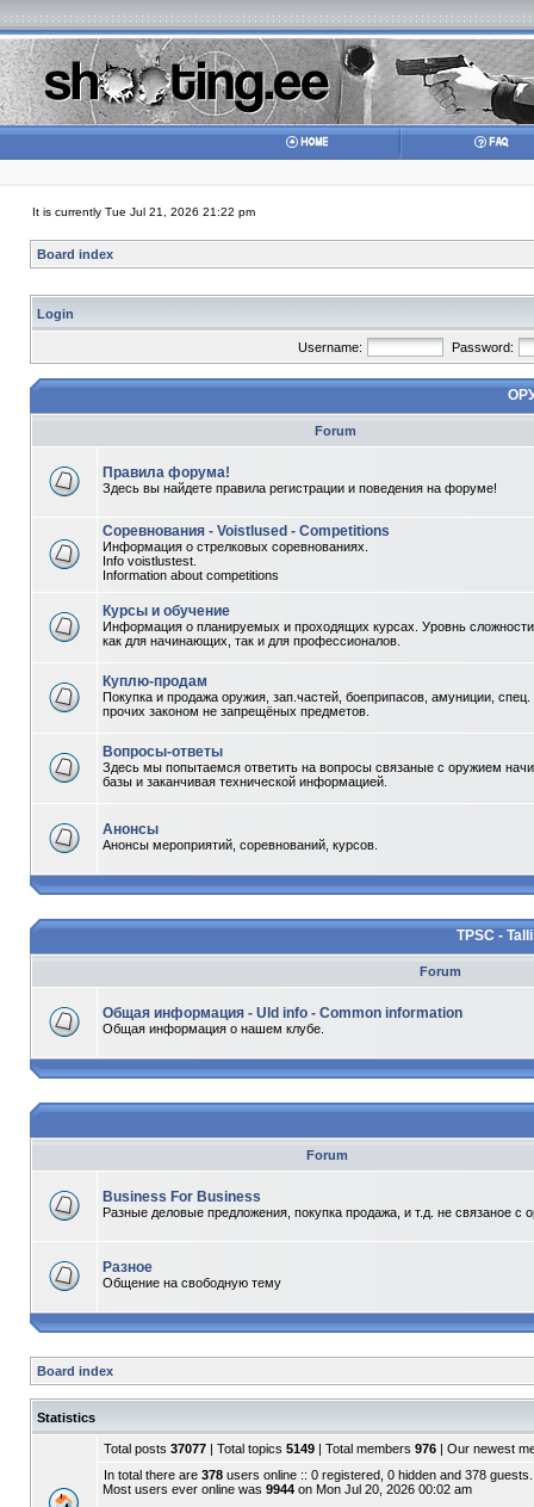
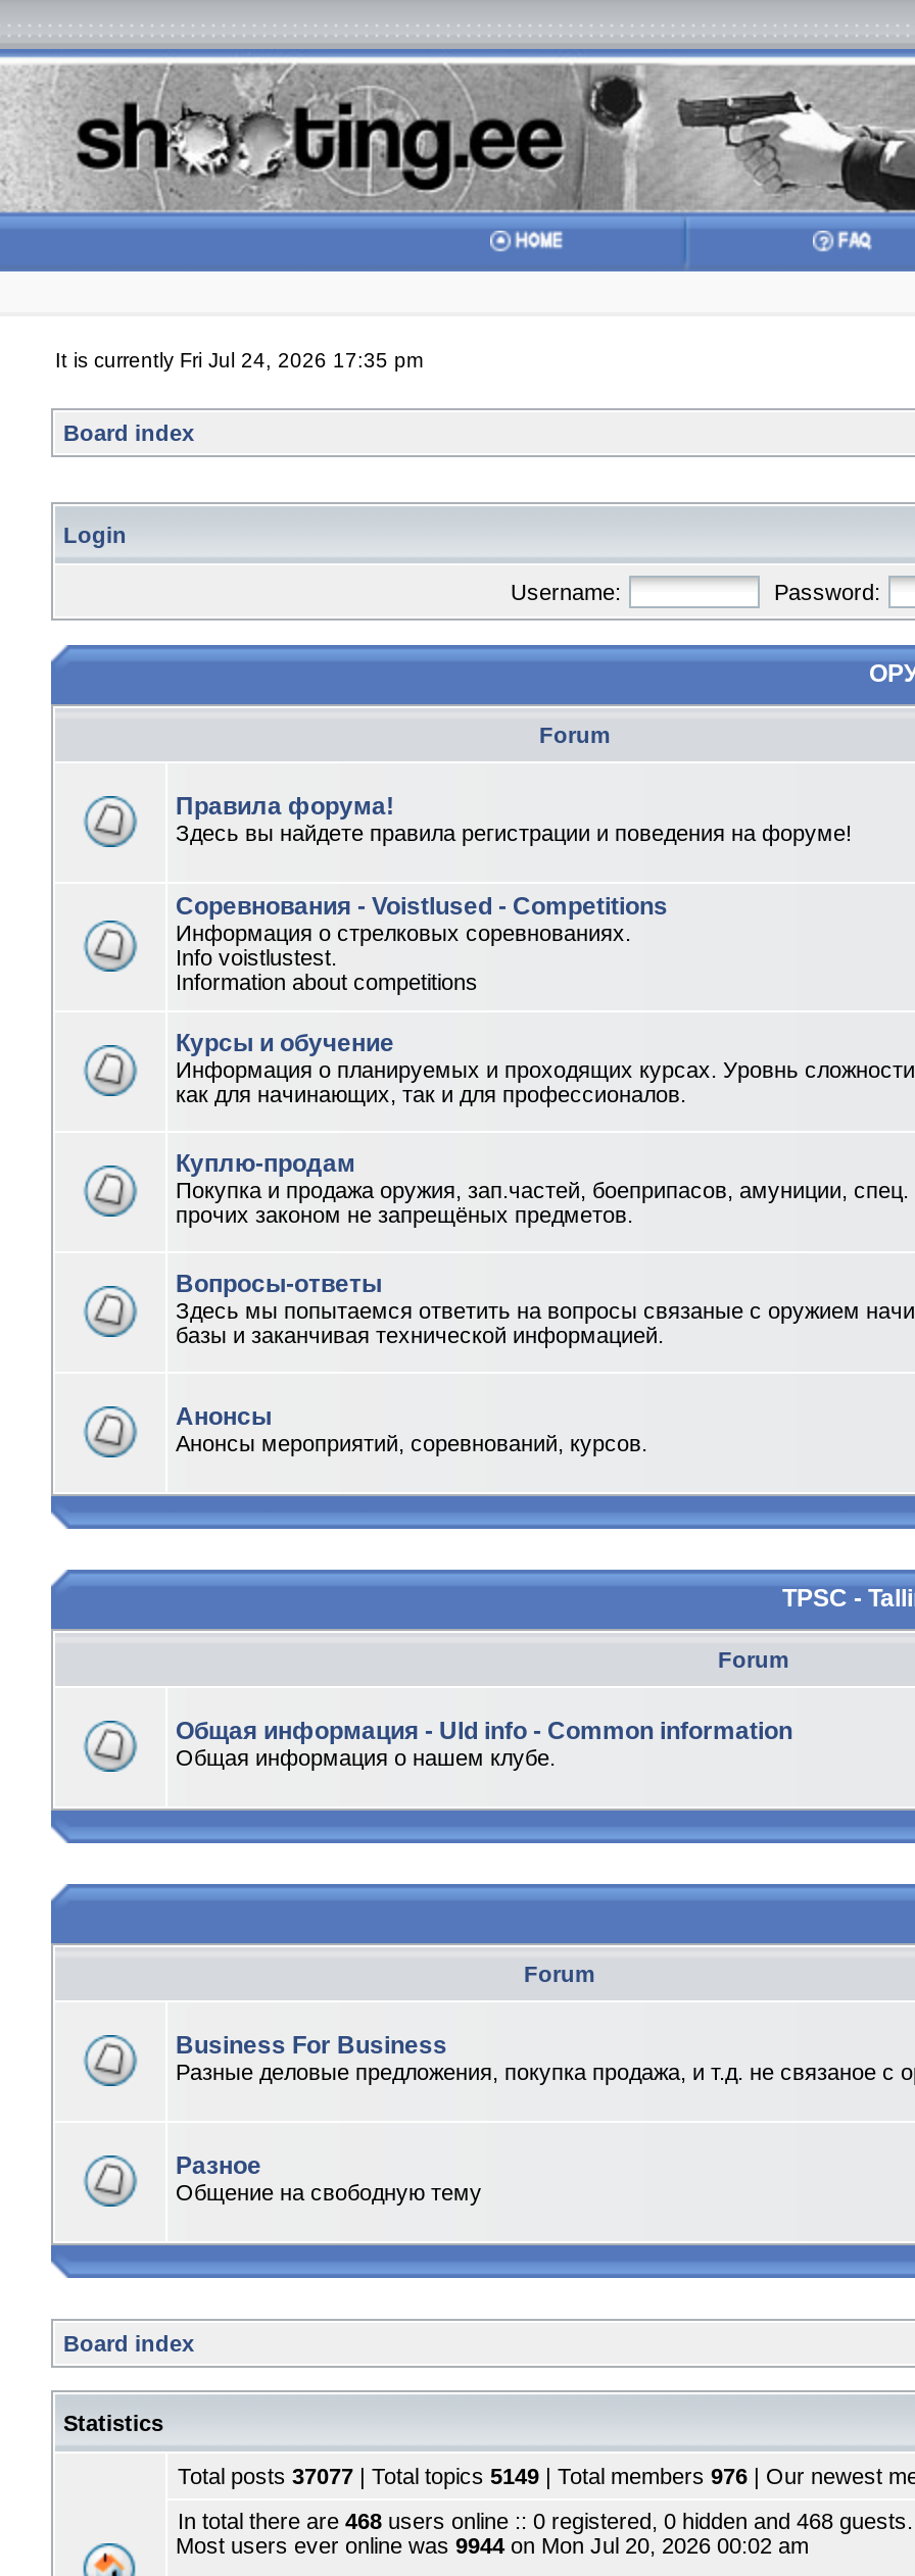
- It is currently Tue Jul 21, 2026 21:22 pm
+ It is currently Fri Jul 24, 2026 17:35 pm

- In total there are 378 users online :: 0 registered, 0 hidden and 378 guests.
+ In total there are 468 users online :: 0 registered, 0 hidden and 468 guests.
